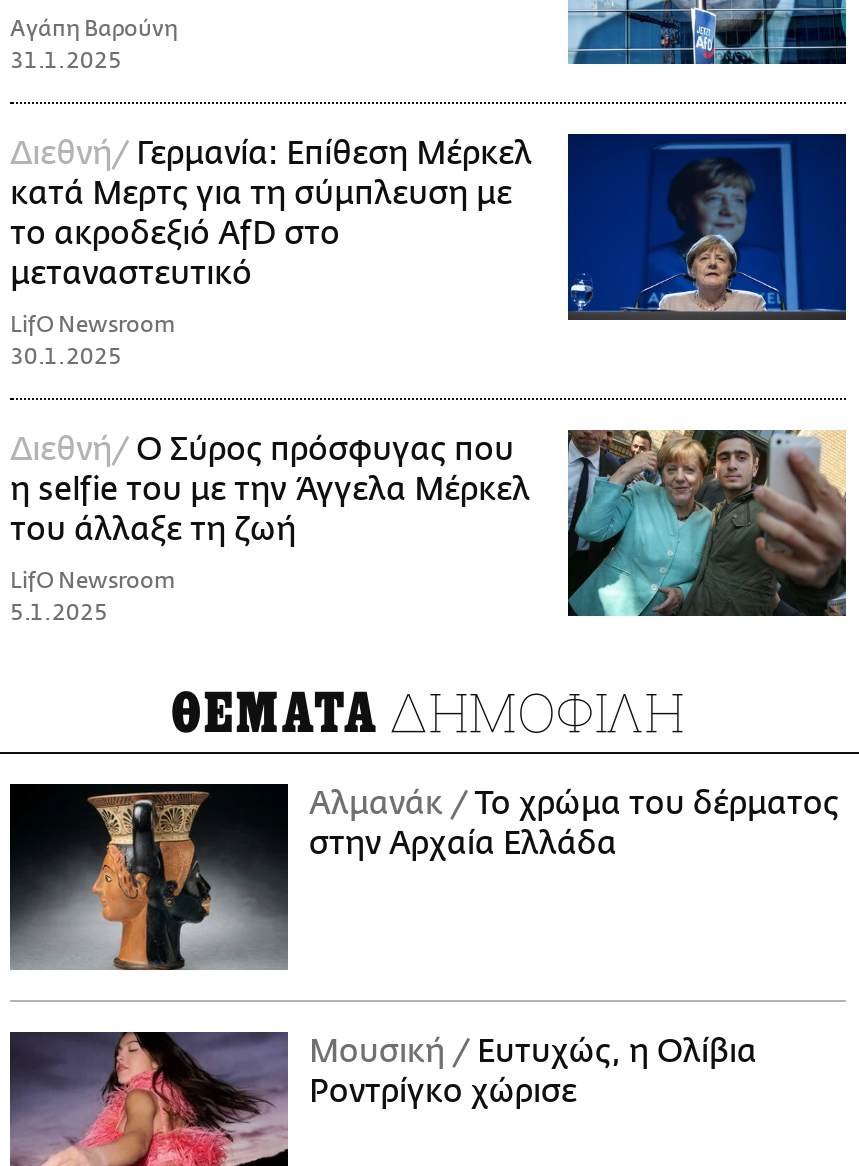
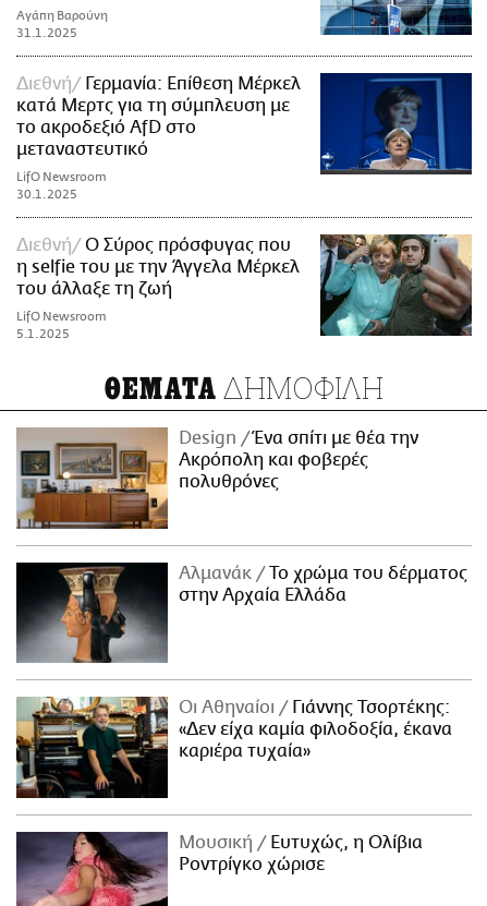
+ [image]
+ Design Ένα σπίτι με θέα την
+ Ακρόπολη και φοβερές
+ πολυθρόνες

+ [image]
+ Οι Αθηναίοι Γιάννης Τσορτέκης:
+ «Δεν είχα καμία φιλοδοξία, έκανα
+ καριέρα τυχαία»
